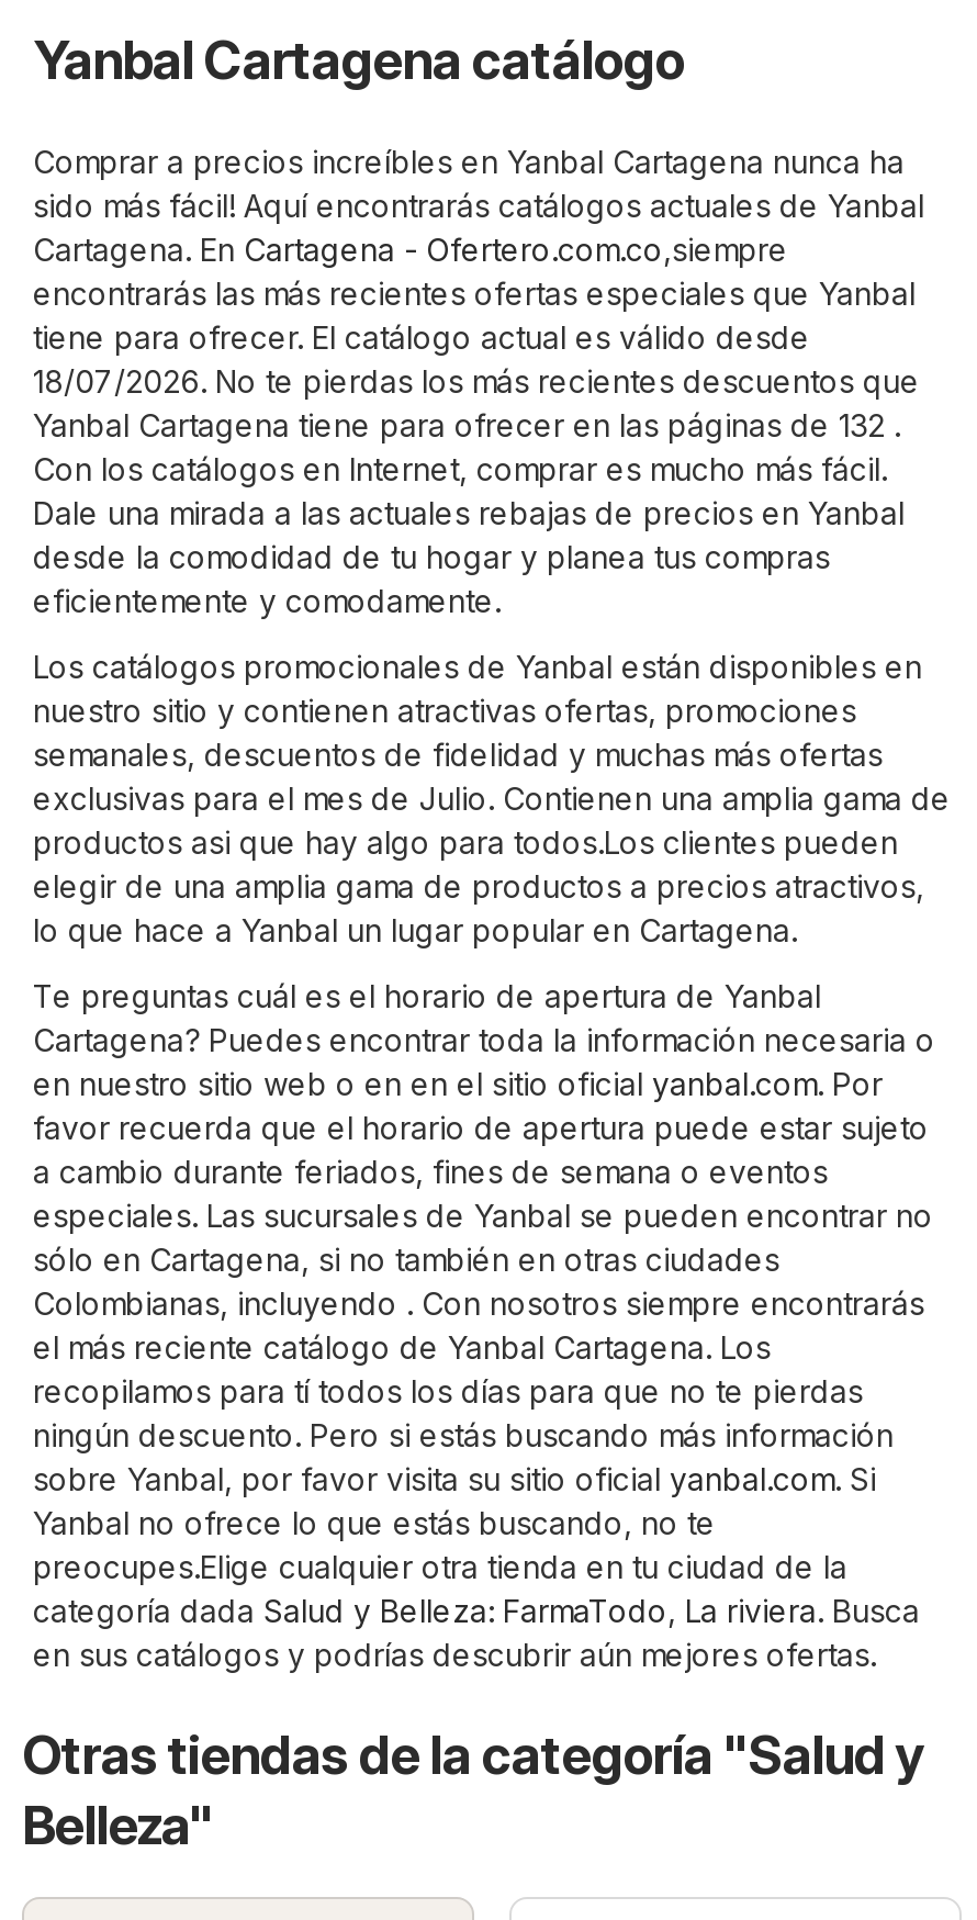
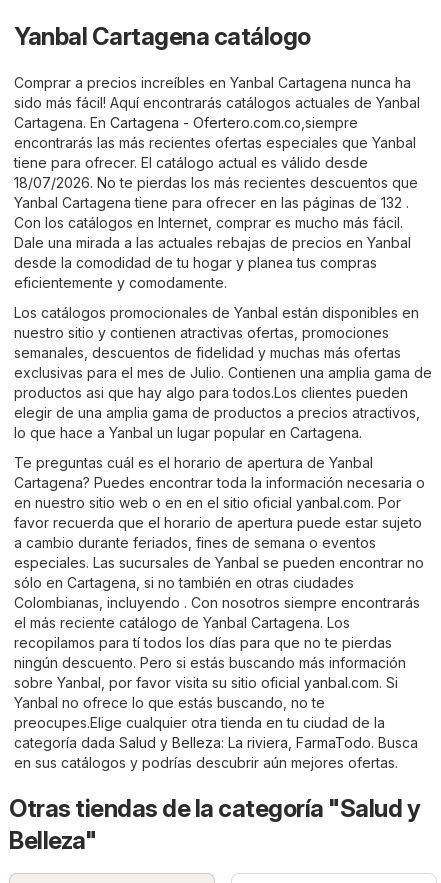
- categoría dada Salud y Belleza: FarmaTodo, La riviera. Busca
+ categoría dada Salud y Belleza: La riviera, FarmaTodo. Busca
